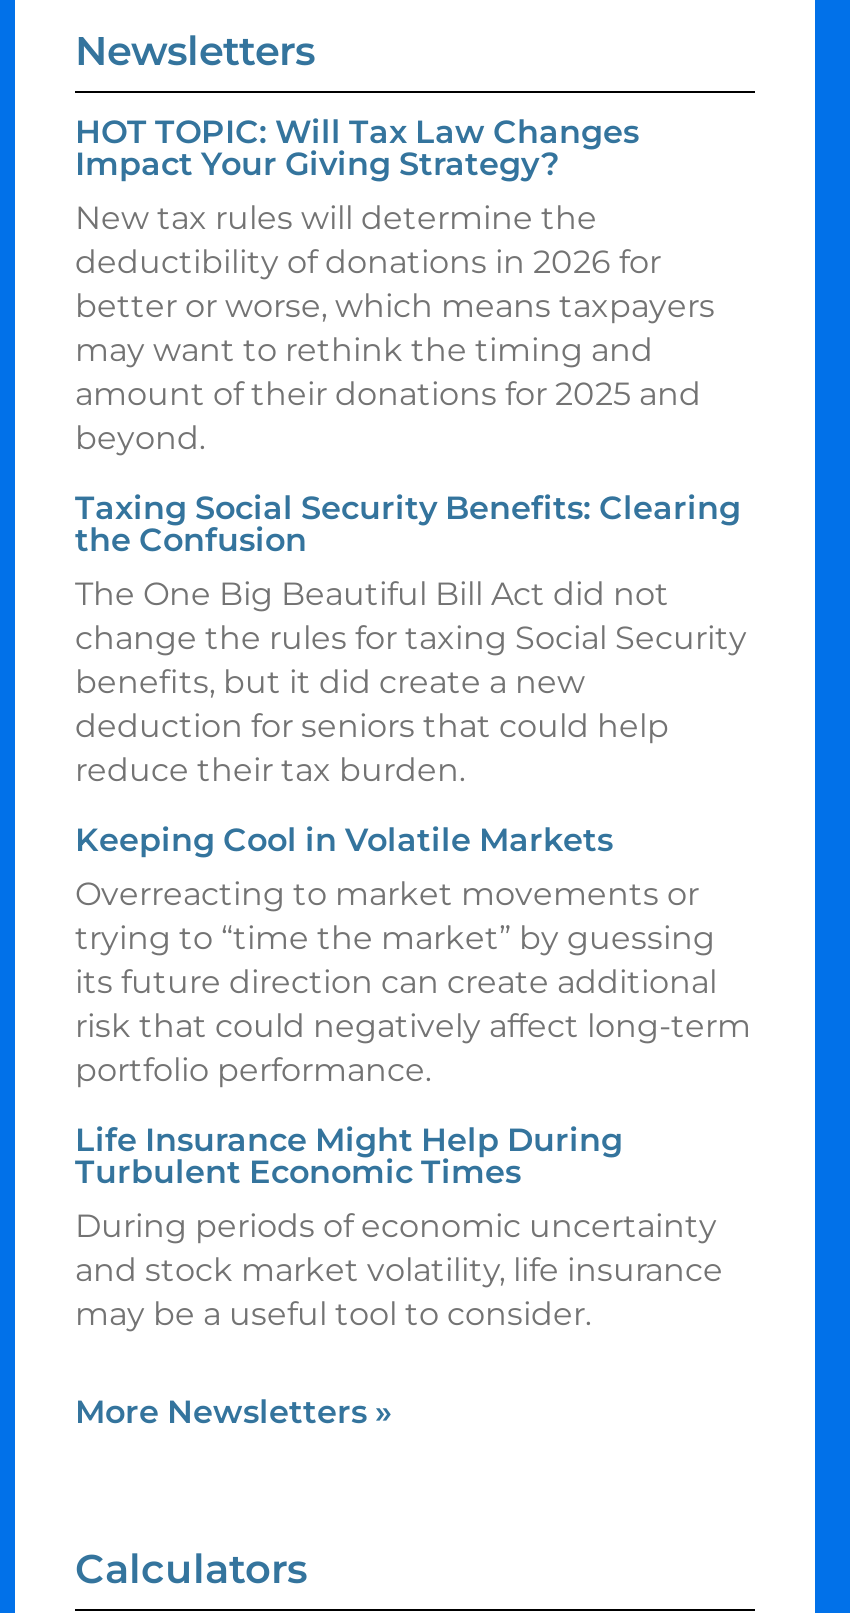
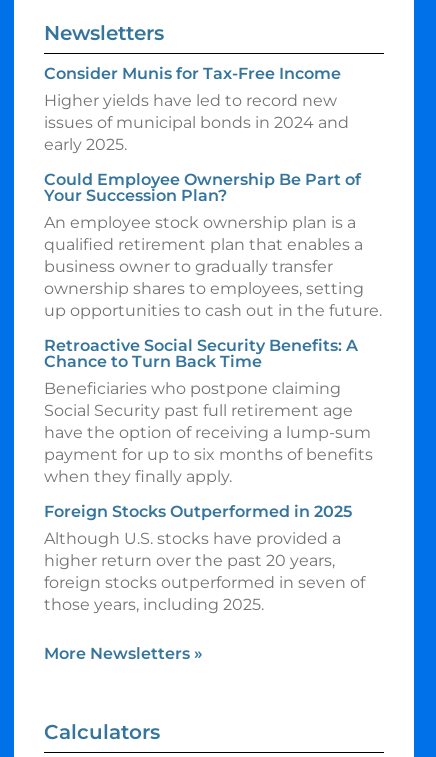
- HOT TOPIC: Will Tax Law Changes
- Impact Your Giving Strategy?
- New tax rules will determine the
- deductibility of donations in 2026 for
- better or worse, which means taxpayers
- may want to rethink the timing and
- amount of their donations for 2025 and
- beyond.
+ Consider Munis for Tax-Free Income
+ Higher yields have led to record new
+ issues of municipal bonds in 2024 and
+ early 2025.

- Taxing Social Security Benefits: Clearing
- the Confusion
- The One Big Beautiful Bill Act did not
- change the rules for taxing Social Security
- benefits, but it did create a new
- deduction for seniors that could help
- reduce their tax burden.
+ Could Employee Ownership Be Part of
+ Your Succession Plan?
+ An employee stock ownership plan is a
+ qualified retirement plan that enables a
+ business owner to gradually transfer
+ ownership shares to employees, setting
+ up opportunities to cash out in the future.

- Keeping Cool in Volatile Markets
- Overreacting to market movements or
- trying to “time the market” by guessing
- its future direction can create additional
- risk that could negatively affect long-term
- portfolio performance.
+ Retroactive Social Security Benefits: A
+ Chance to Turn Back Time
+ Beneficiaries who postpone claiming
+ Social Security past full retirement age
+ have the option of receiving a lump-sum
+ payment for up to six months of benefits
+ when they finally apply.

- Life Insurance Might Help During
- Turbulent Economic Times
- During periods of economic uncertainty
- and stock market volatility, life insurance
- may be a useful tool to consider.
+ Foreign Stocks Outperformed in 2025
+ Although U.S. stocks have provided a
+ higher return over the past 20 years,
+ foreign stocks outperformed in seven of
+ those years, including 2025.
